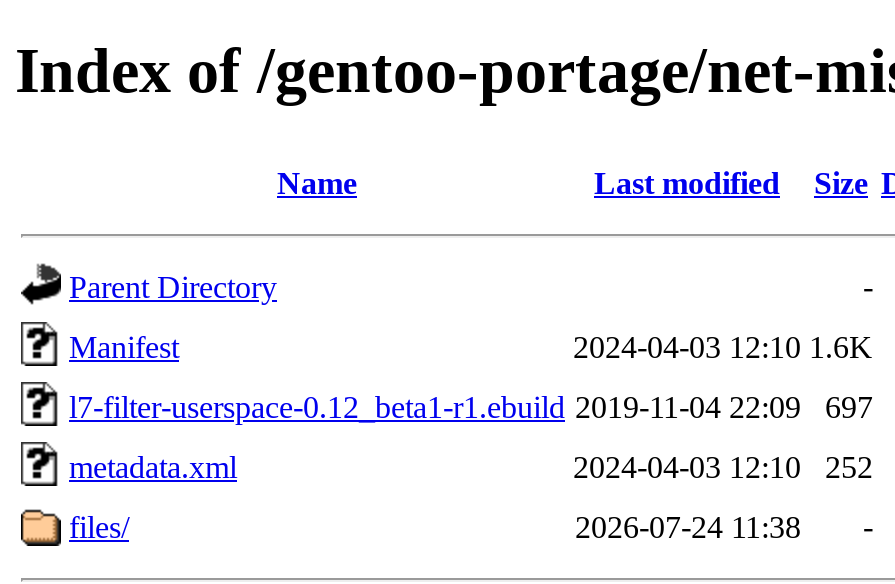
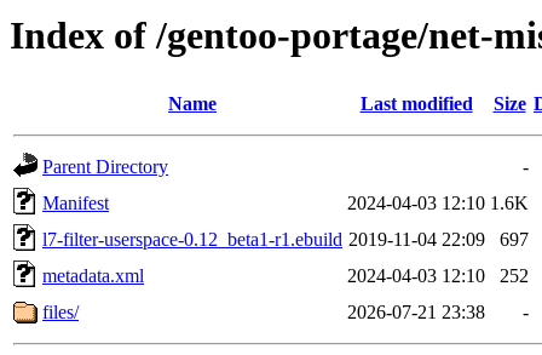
- 2026-07-24 11:38
+ 2026-07-21 23:38
